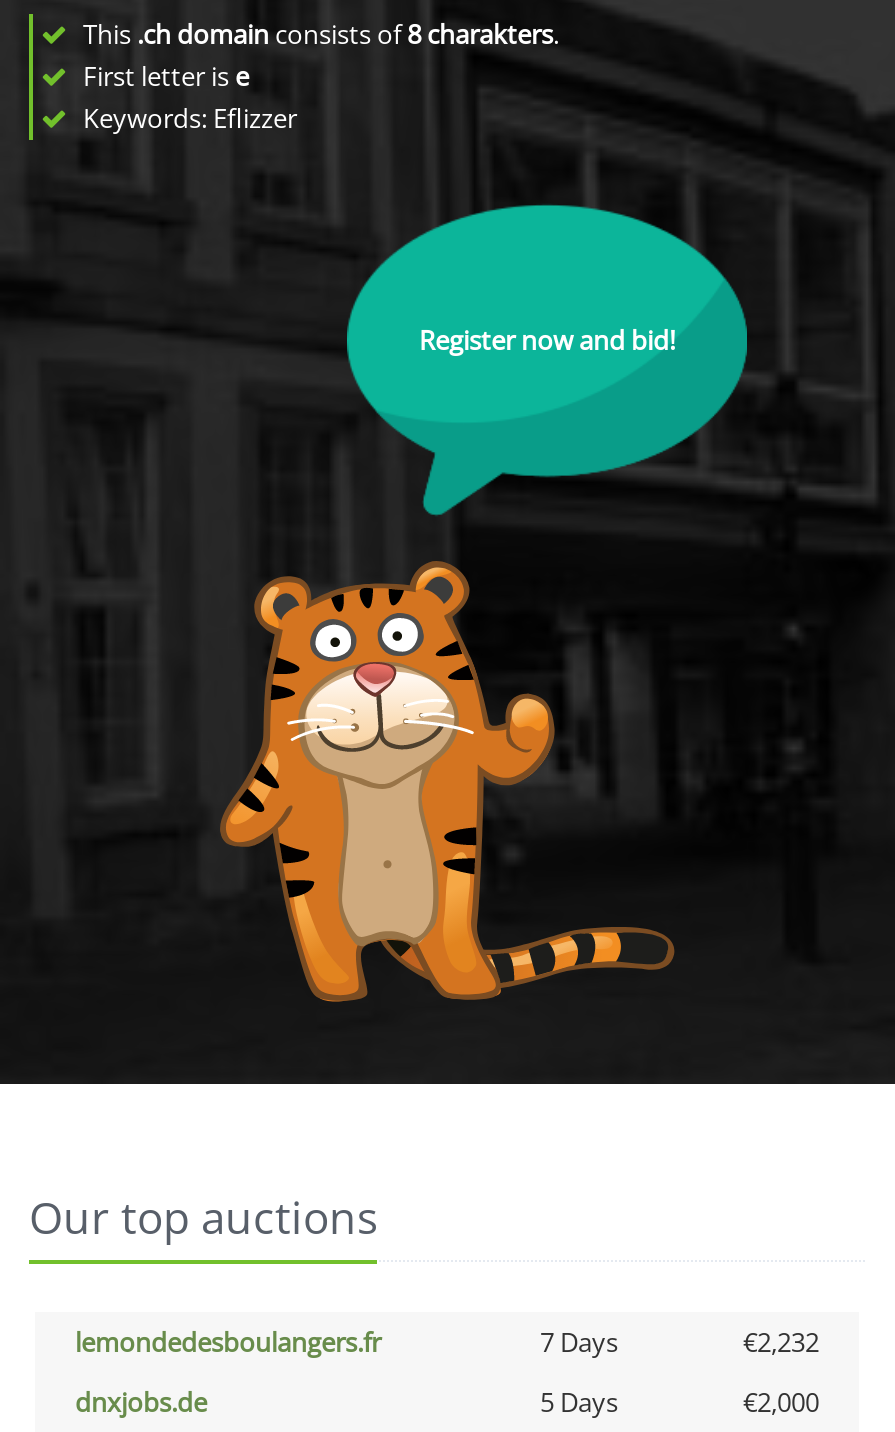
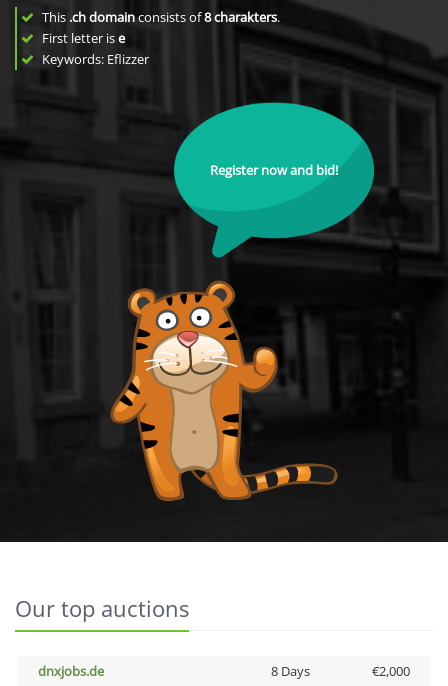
- lemondedesboulangers.fr
- 7 Days
- €2,232

- 5 Days
+ 8 Days
